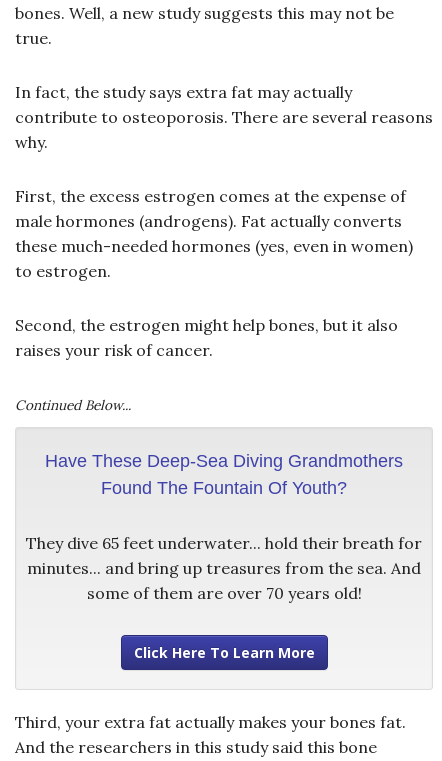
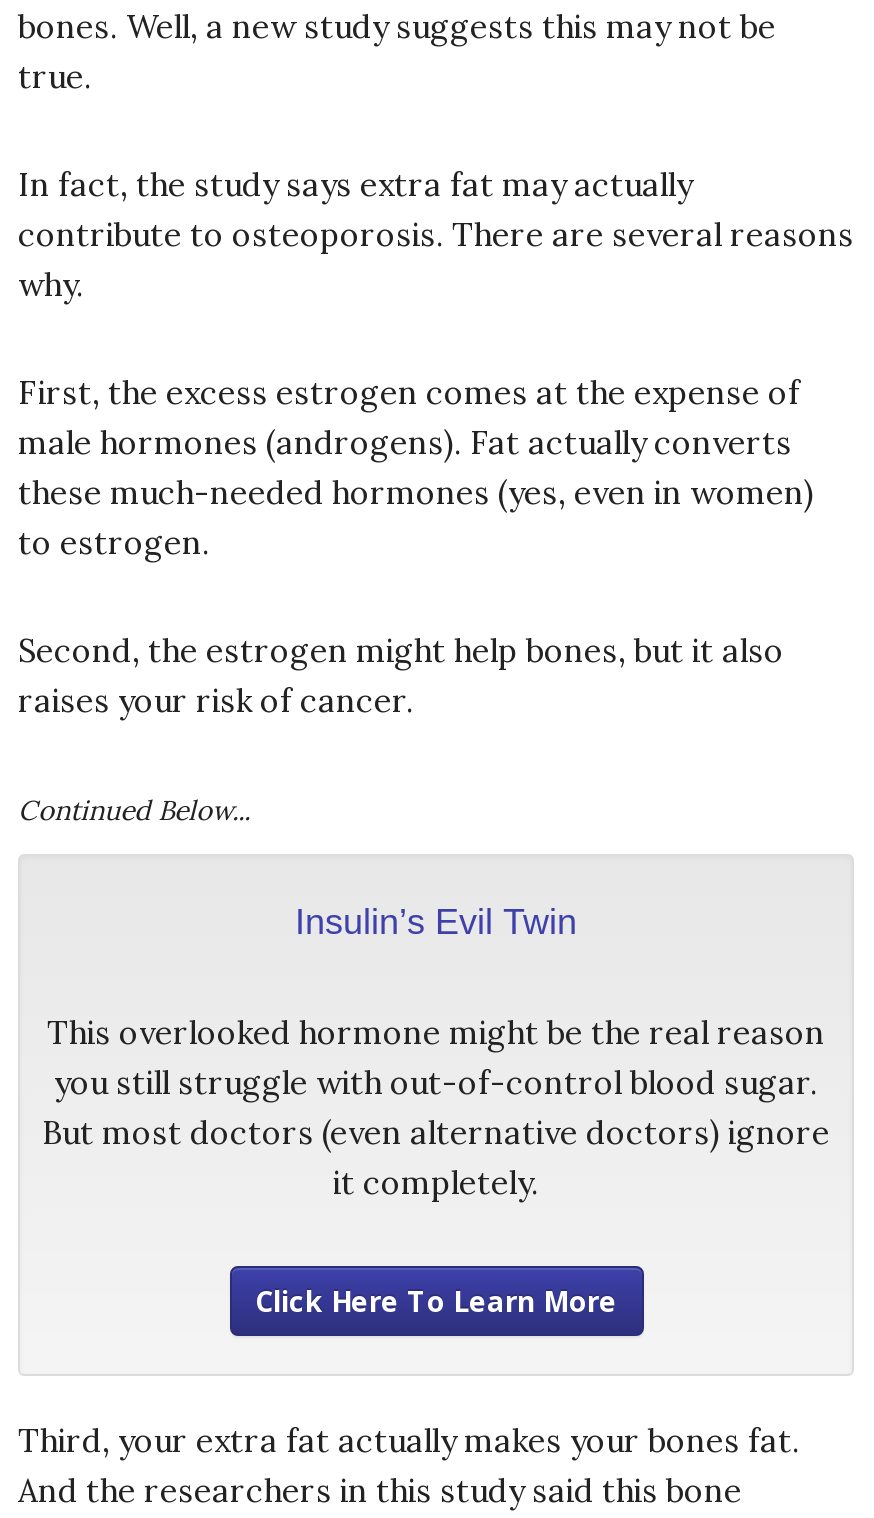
- Have These Deep-Sea Diving Grandmothers
- Found The Fountain Of Youth?
+ Insulin’s Evil Twin

- They dive 65 feet underwater... hold their breath for
- minutes... and bring up treasures from the sea. And
- some of them are over 70 years old!
+ This overlooked hormone might be the real reason
+ you still struggle with out-of-control blood sugar.
+ But most doctors (even alternative doctors) ignore
+ it completely.
